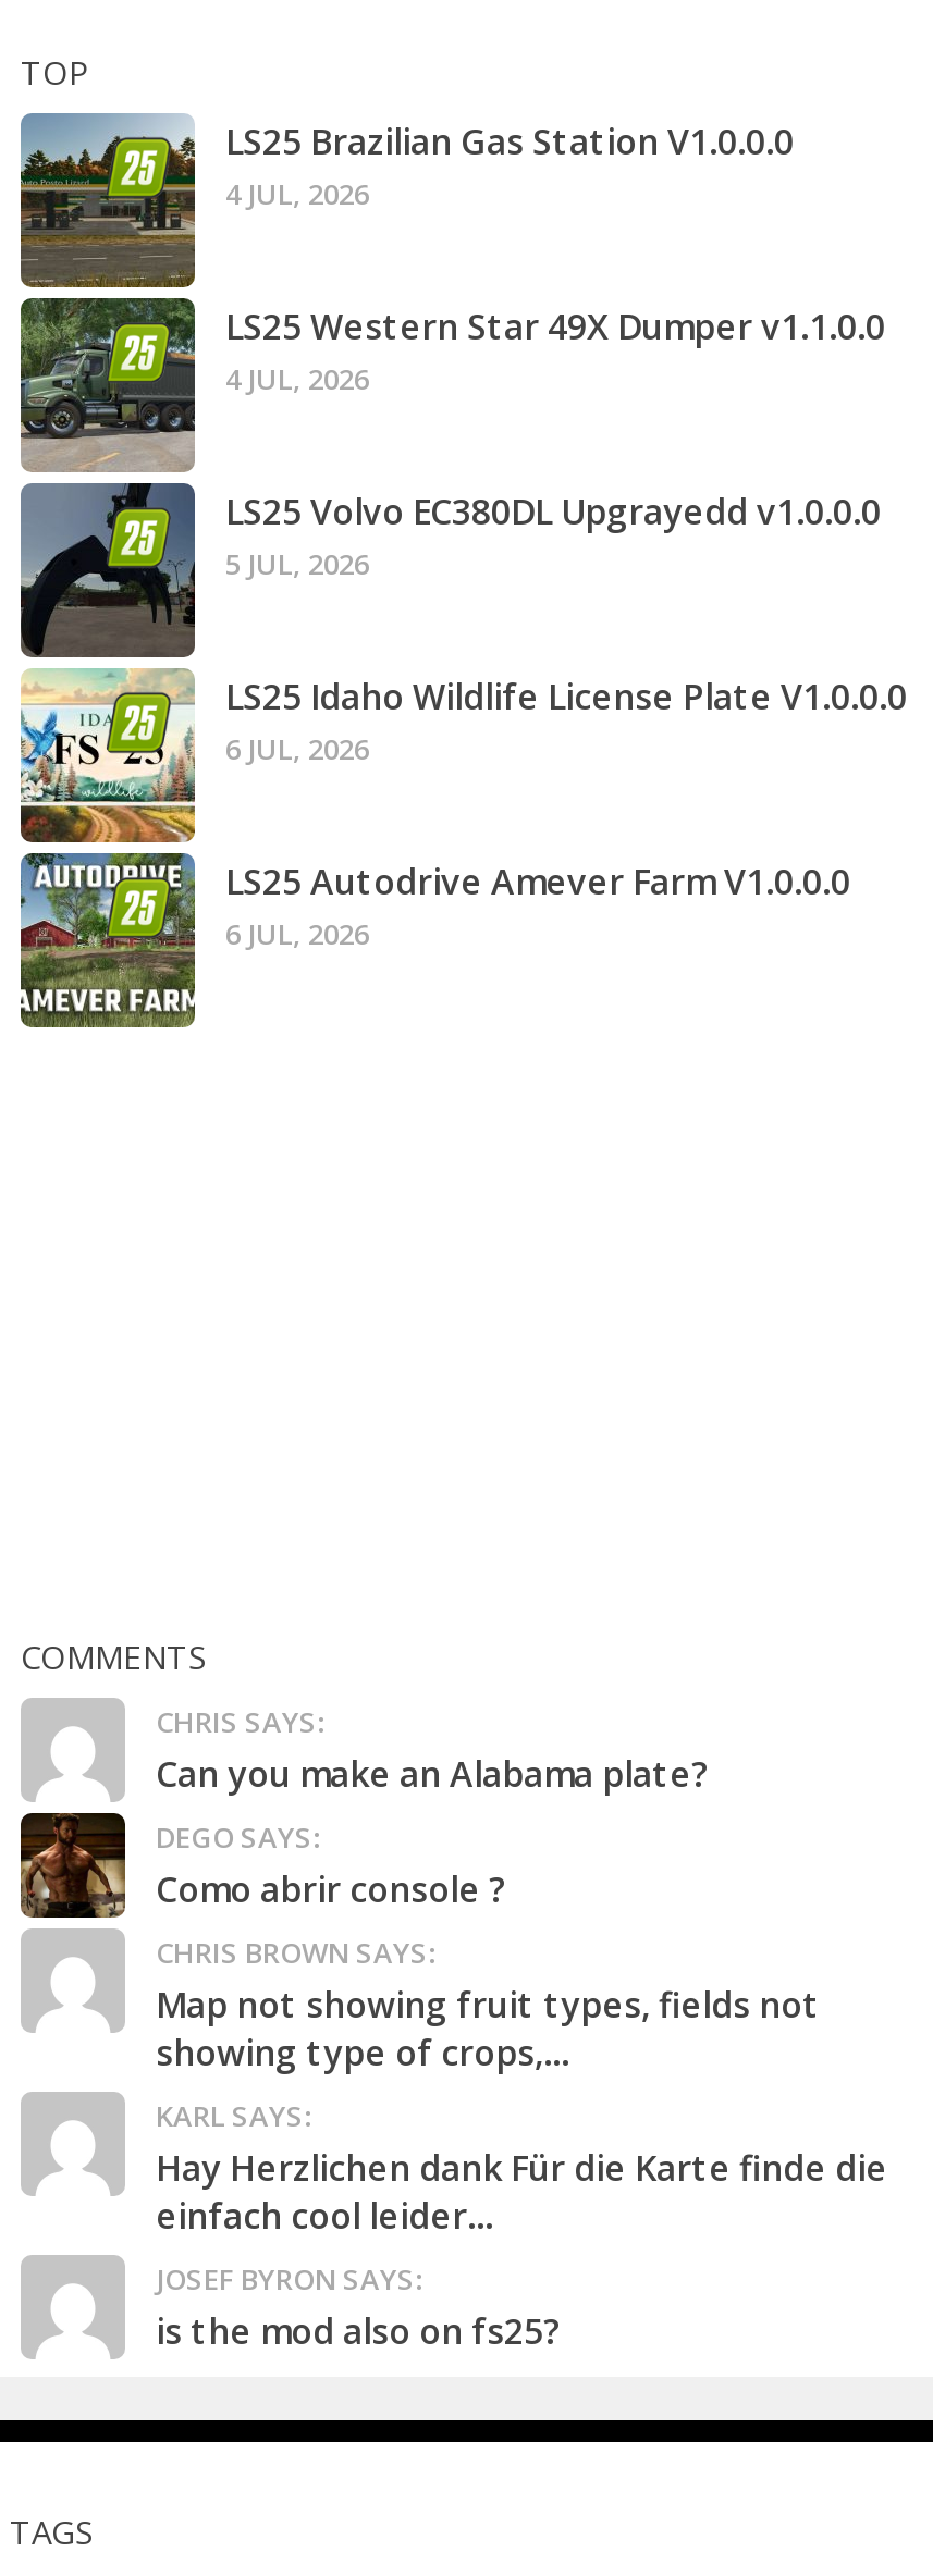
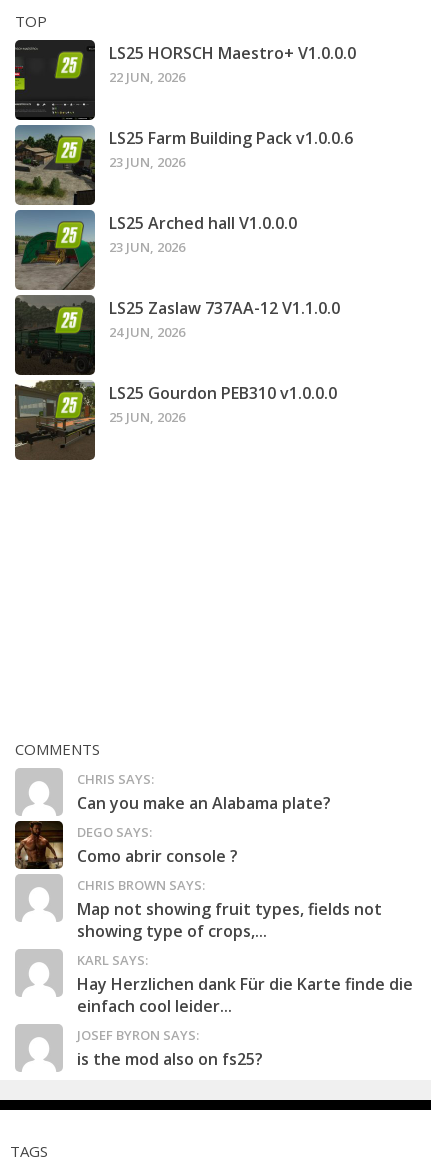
- [image]
- LS25 Brazilian Gas Station V1.0.0.0
- 4 JUL, 2026
+ [image]
+ LS25 HORSCH Maestro+ V1.0.0.0
+ 22 JUN, 2026

- LS25 Western Star 49X Dumper v1.1.0.0
- 4 JUL, 2026
+ LS25 Farm Building Pack v1.0.0.6
+ 23 JUN, 2026

- LS25 Volvo EC380DL Upgrayedd v1.0.0.0
- 5 JUL, 2026
+ LS25 Arched hall V1.0.0.0
+ 23 JUN, 2026

- LS25 Idaho Wildlife License Plate V1.0.0.0
- 6 JUL, 2026
+ LS25 Zaslaw 737AA-12 V1.1.0.0
+ 24 JUN, 2026

- LS25 Autodrive Amever Farm V1.0.0.0
- 6 JUL, 2026
+ LS25 Gourdon PEB310 v1.0.0.0
+ 25 JUN, 2026
